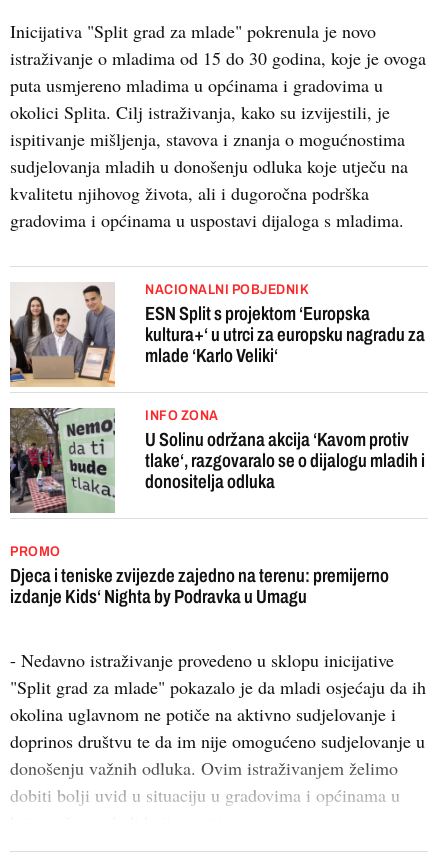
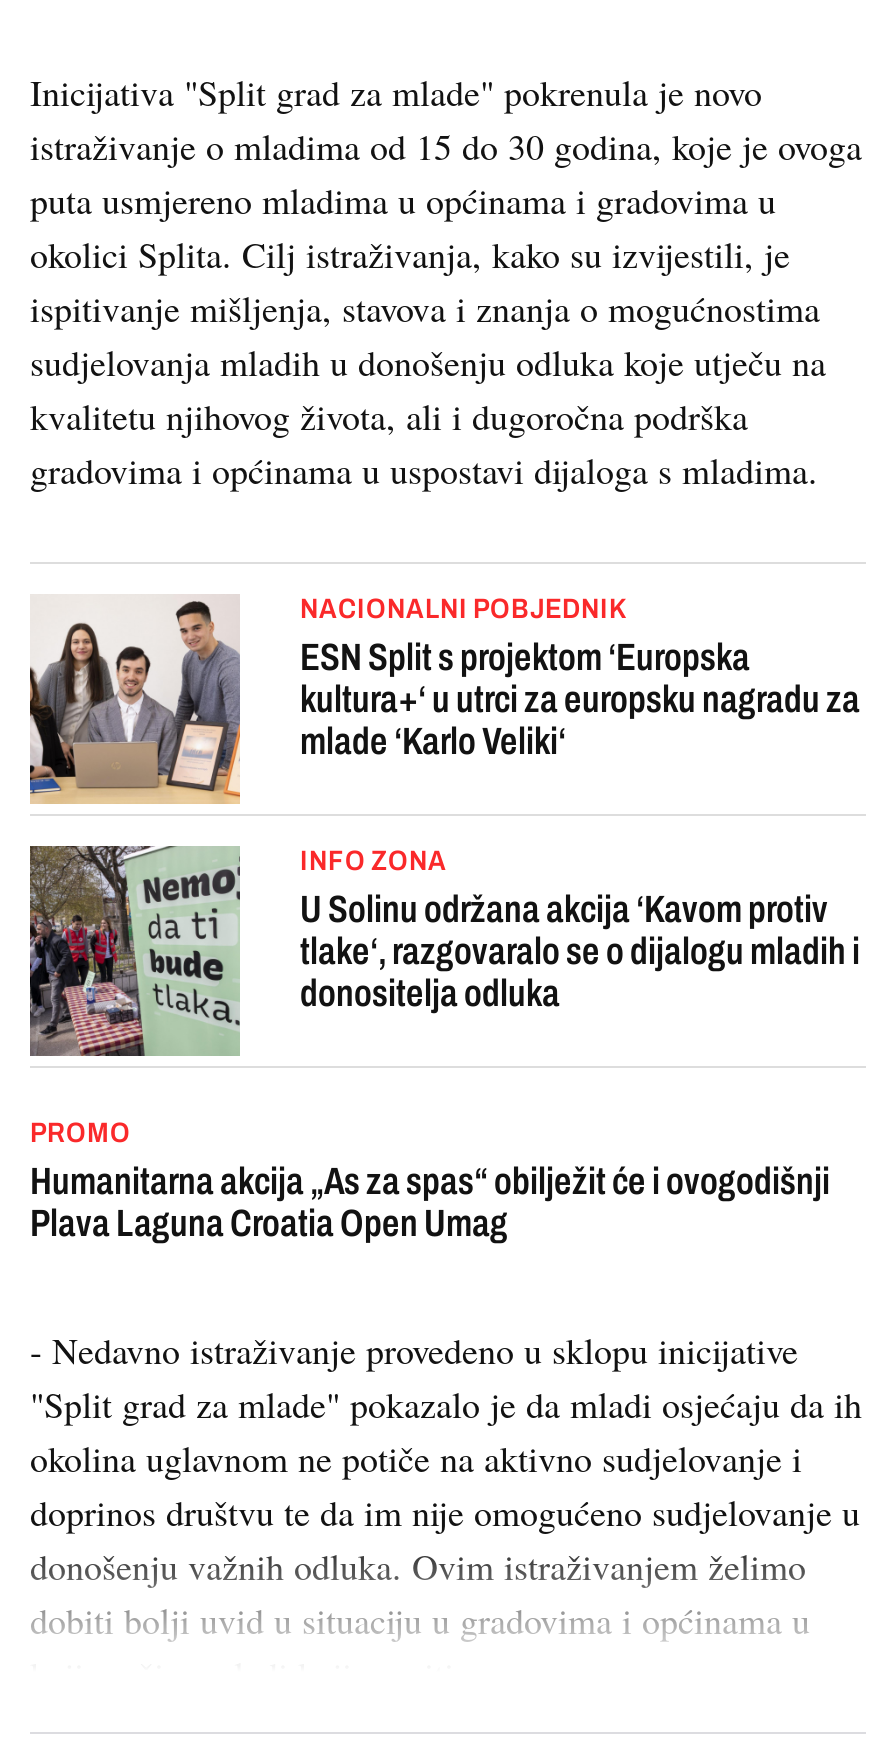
- Djeca i teniske zvijezde zajedno na terenu: premijerno
- izdanje Kids‘ Nighta by Podravka u Umagu
+ Humanitarna akcija „As za spas“ obilježit će i ovogodišnji
+ Plava Laguna Croatia Open Umag
